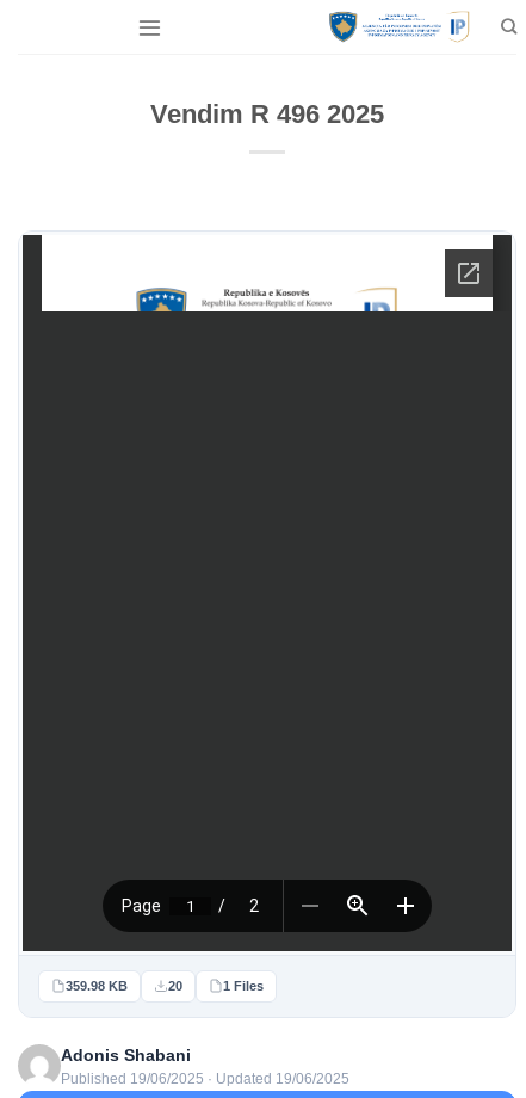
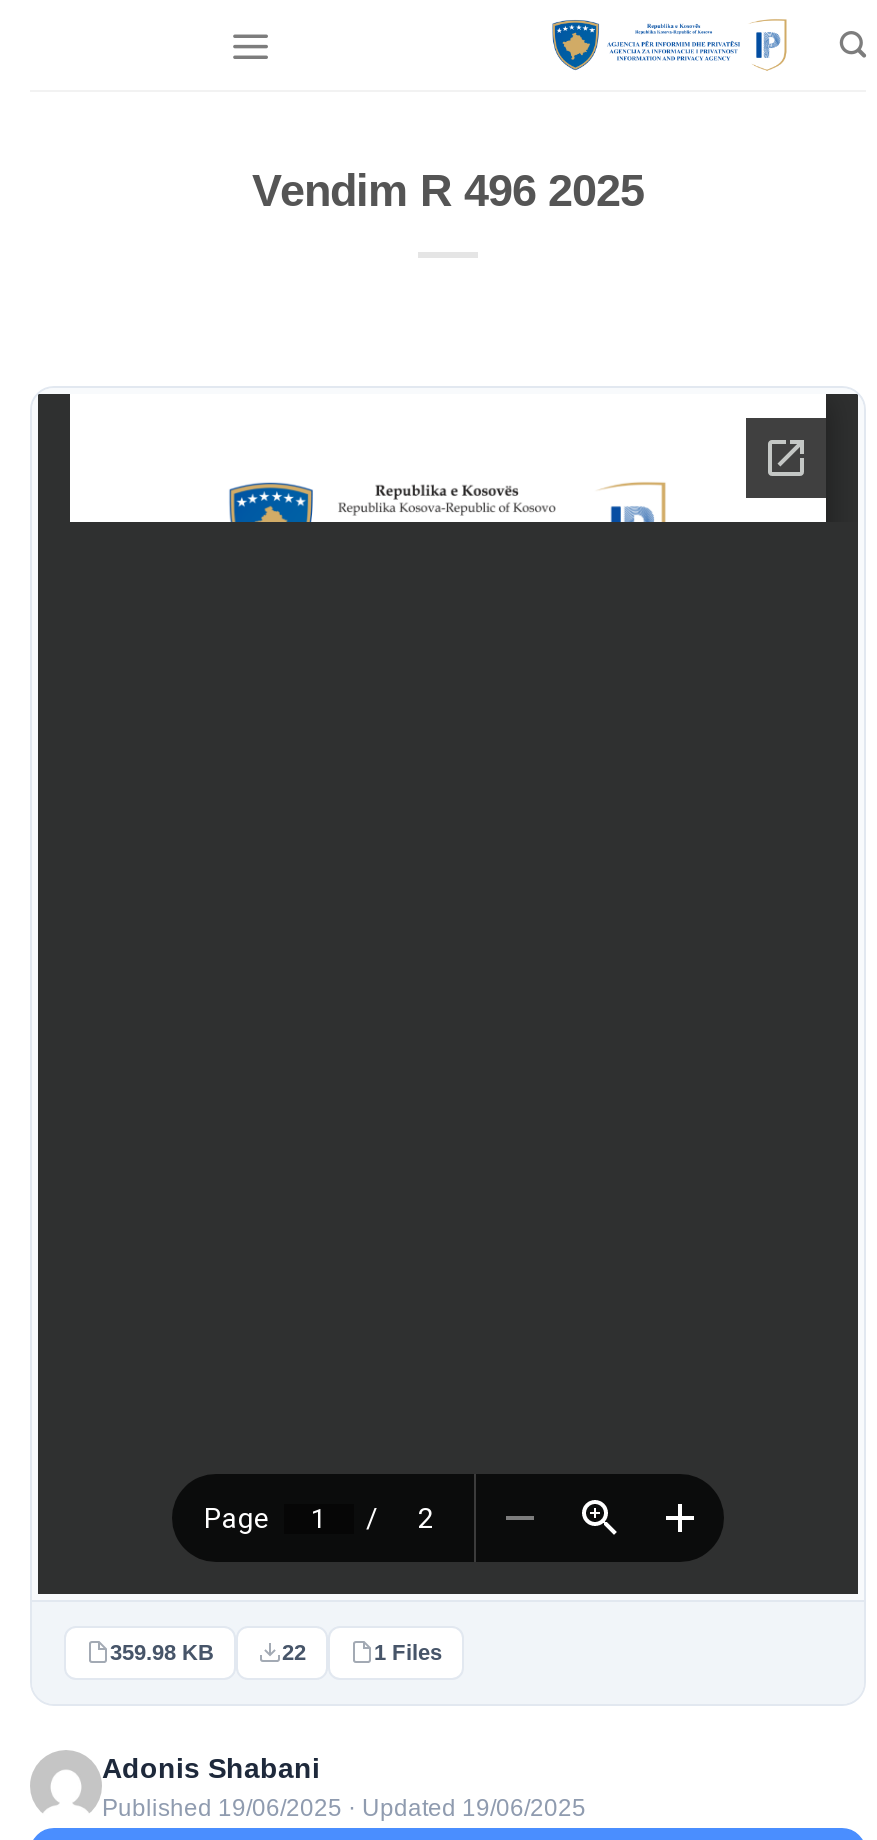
- 20
+ 22
